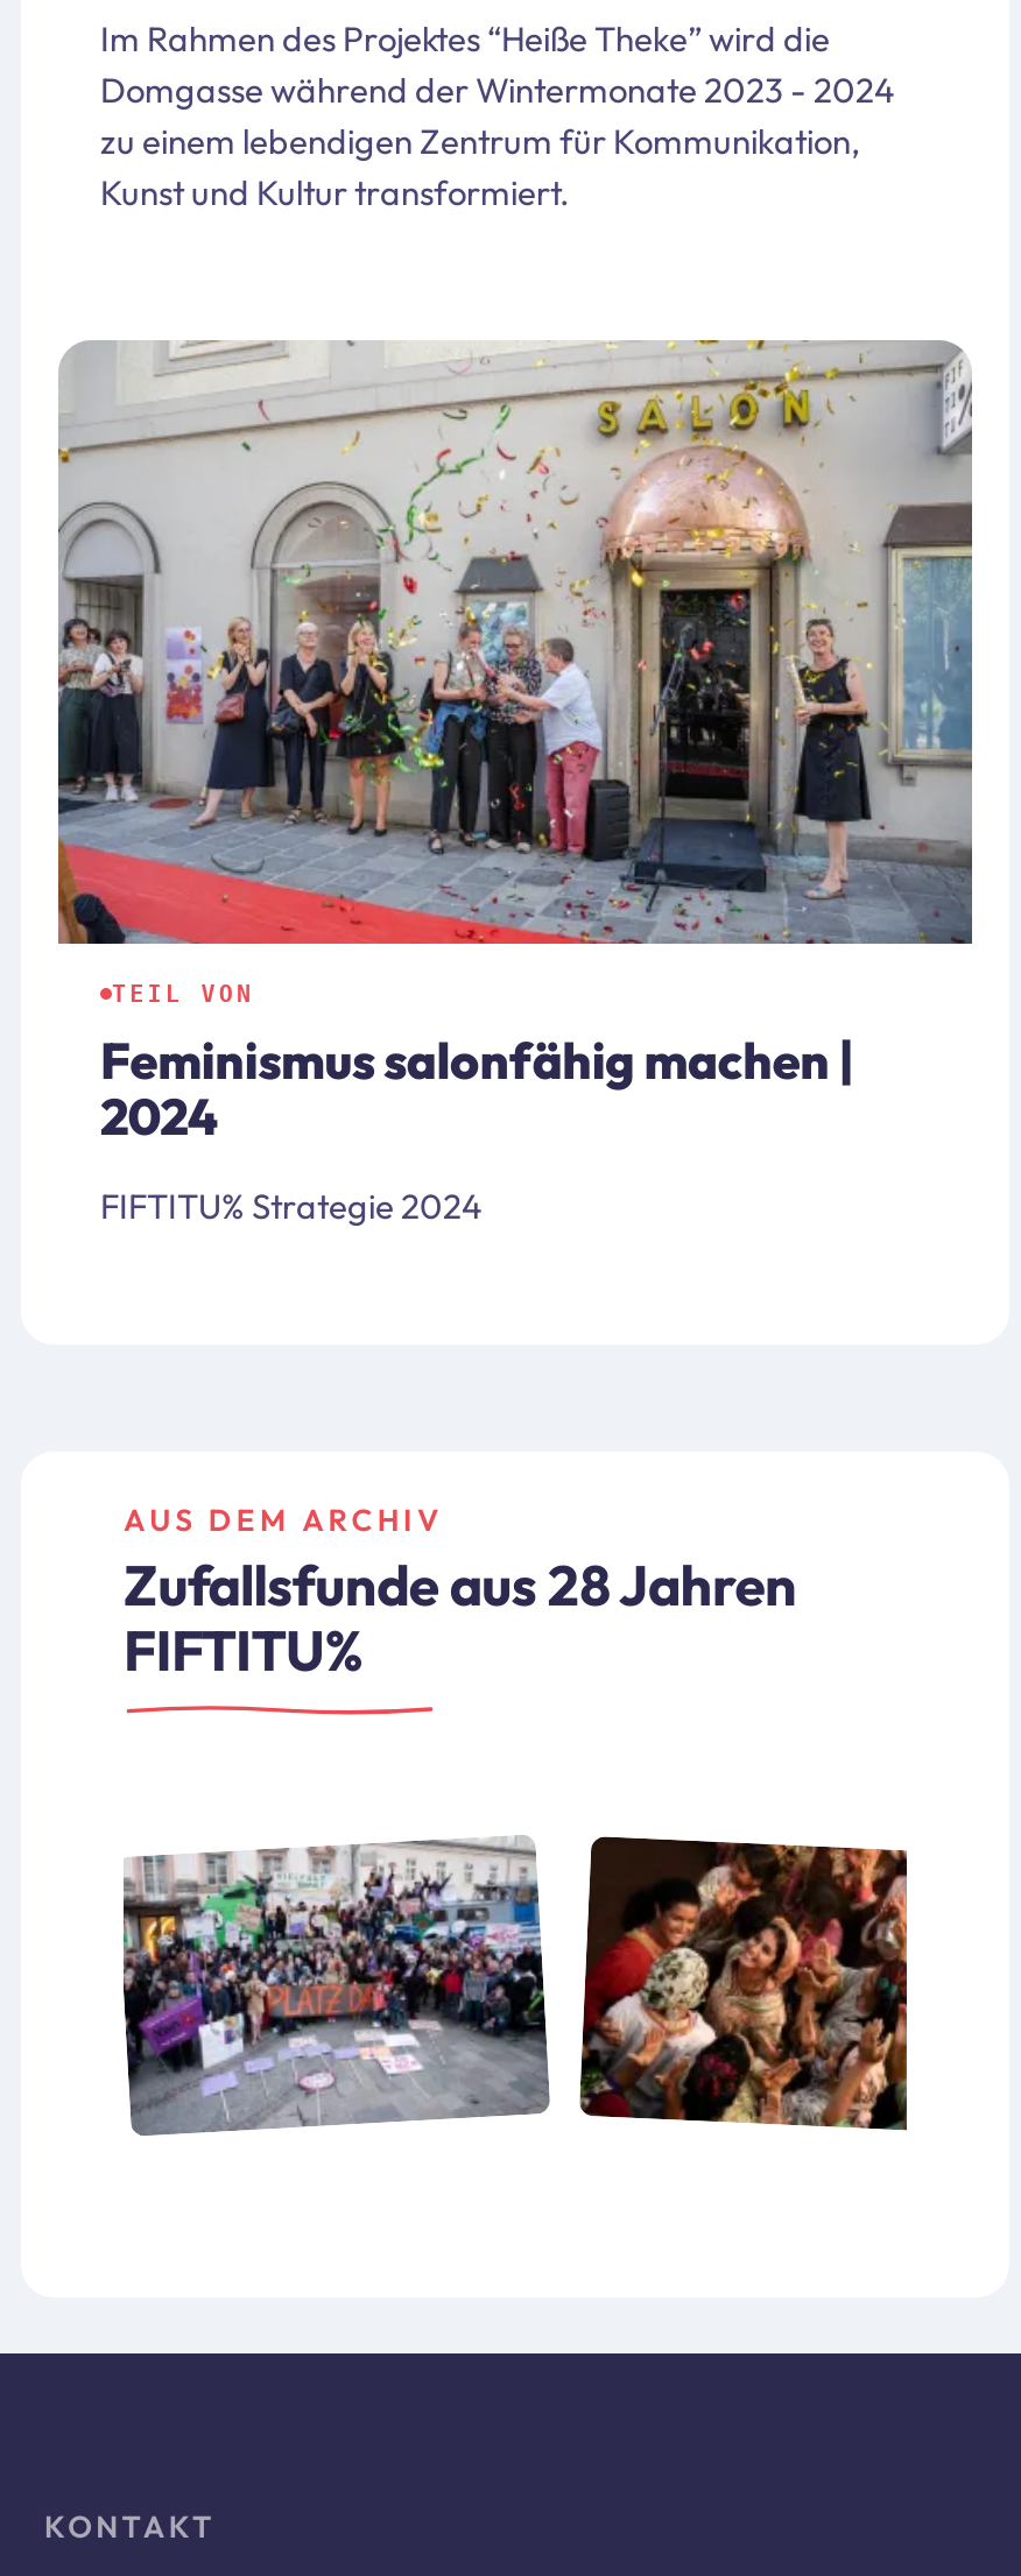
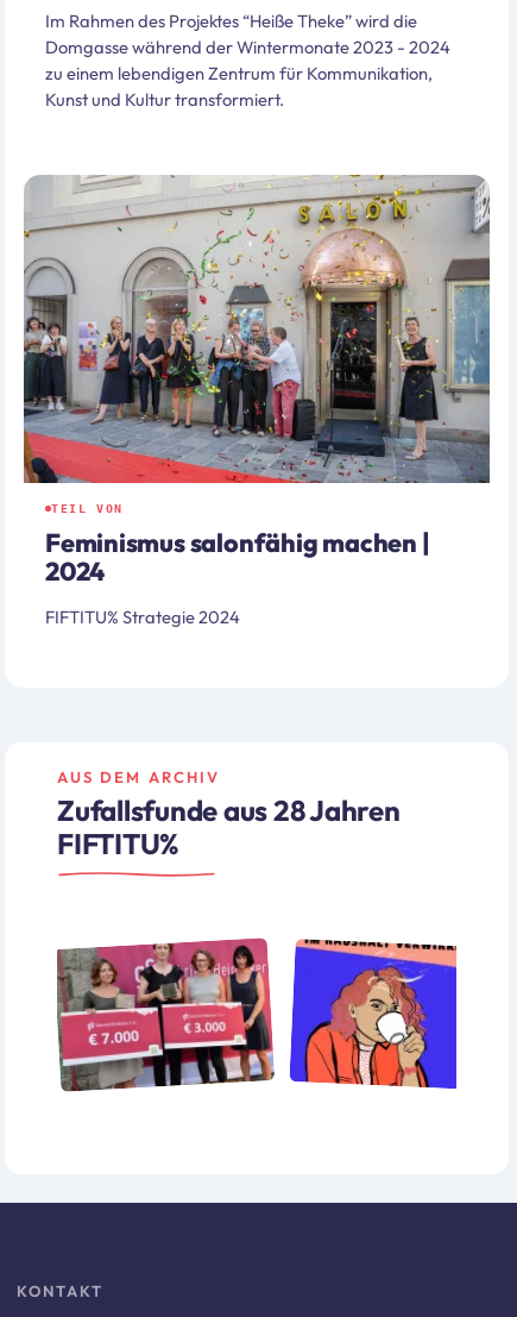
- [image]
+ [image]

- [image]
+ [image]
